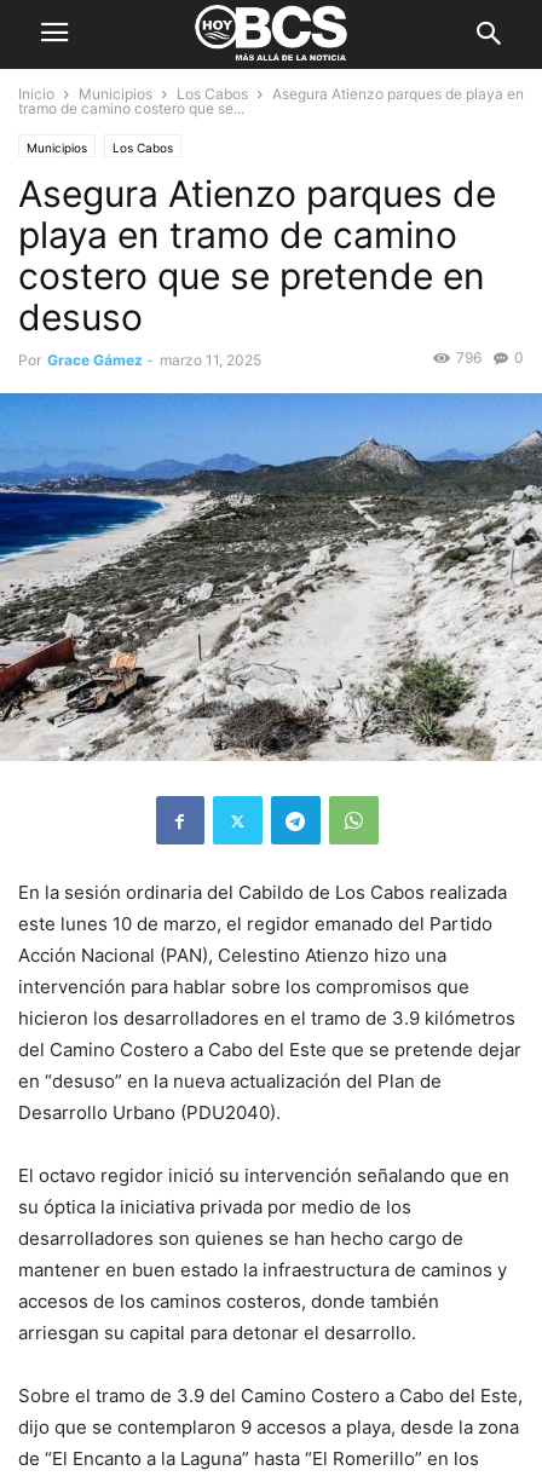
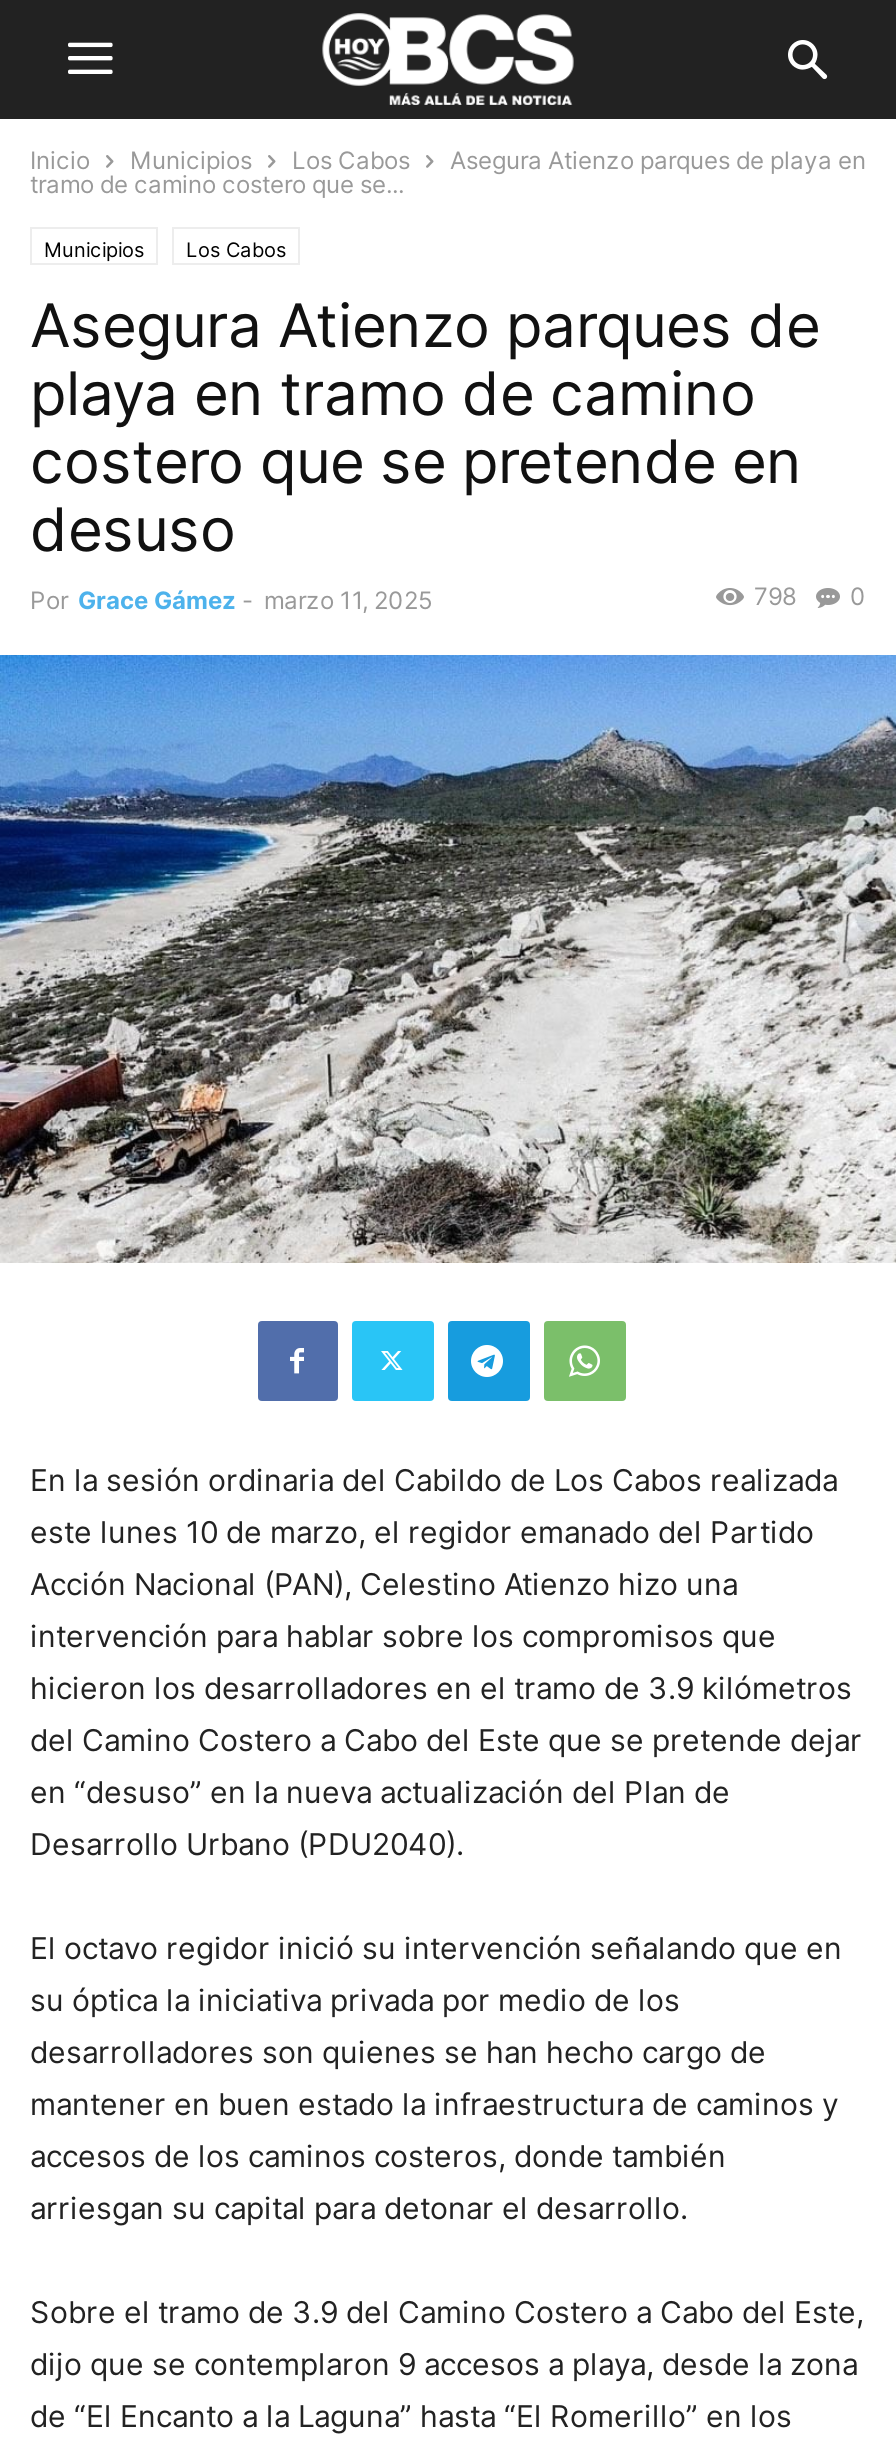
- 796 0
+ 798 0
